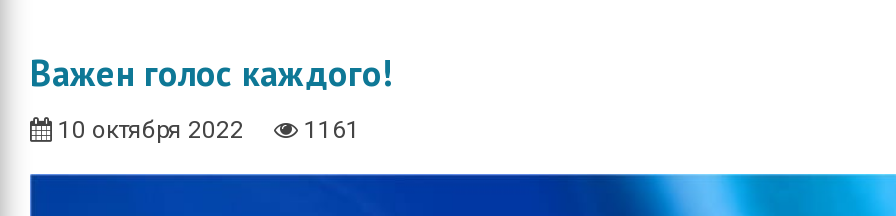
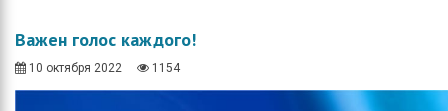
- 1161
+ 1154
